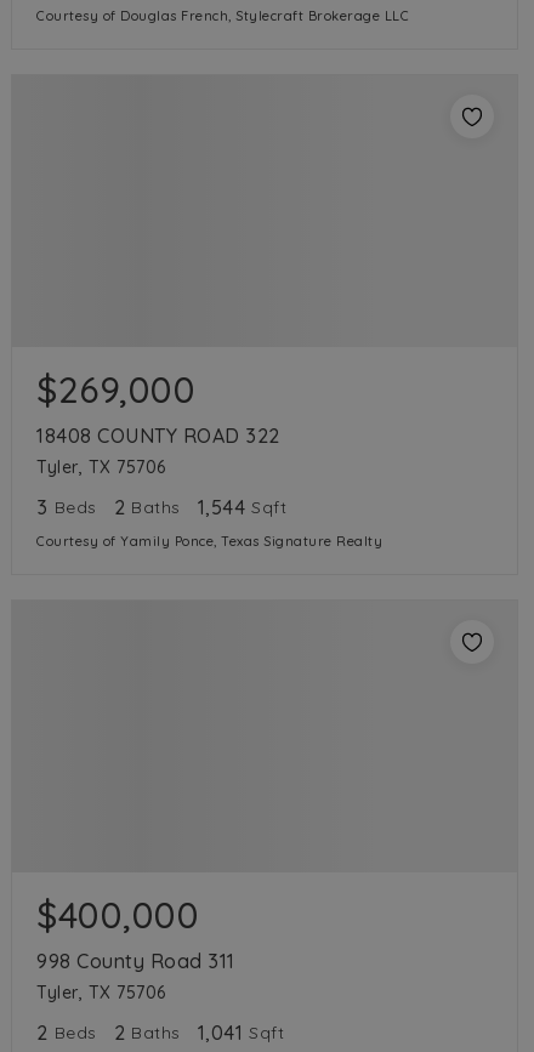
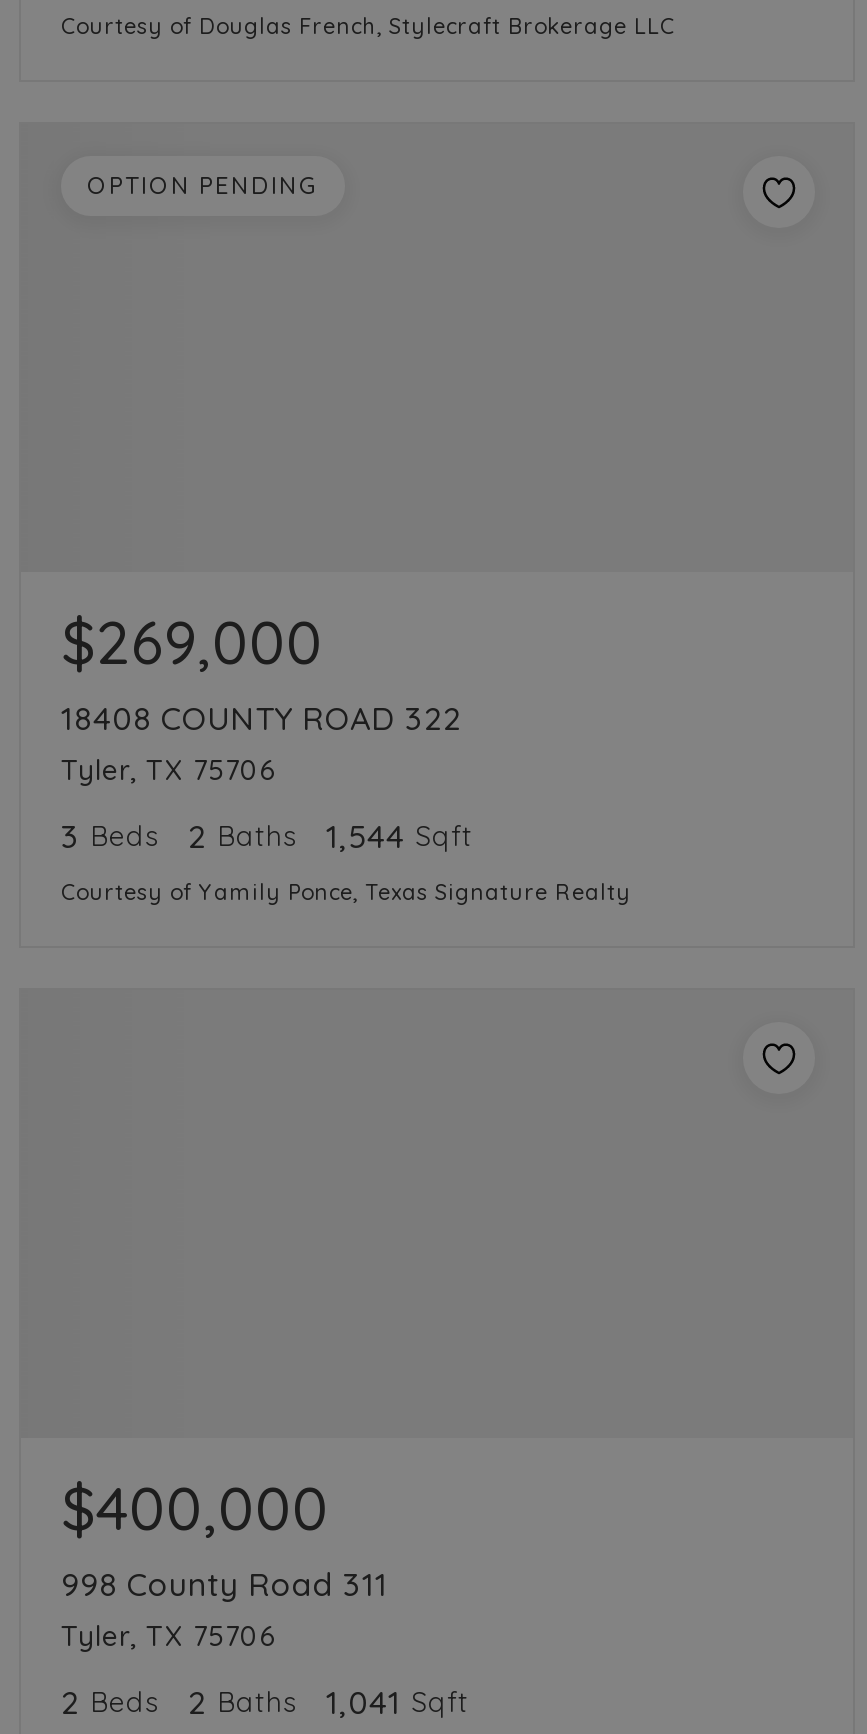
+ OPTION PENDING
